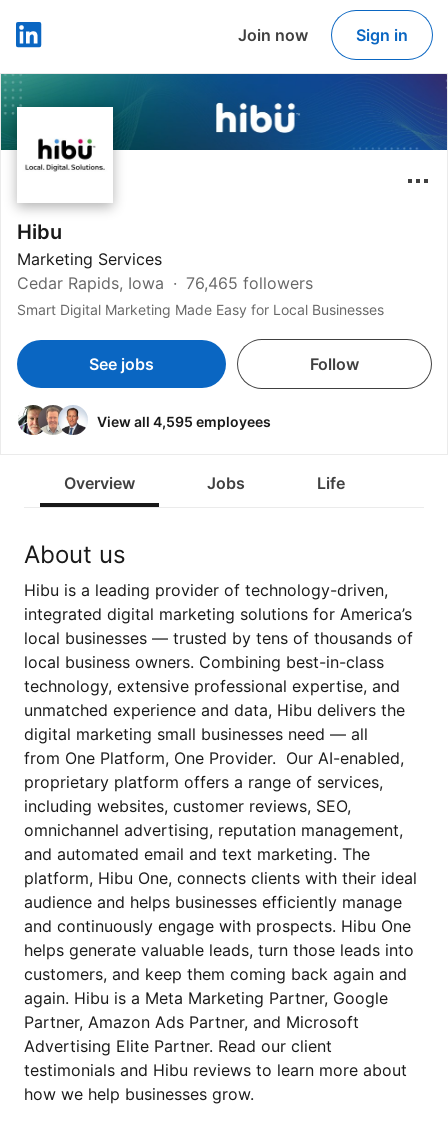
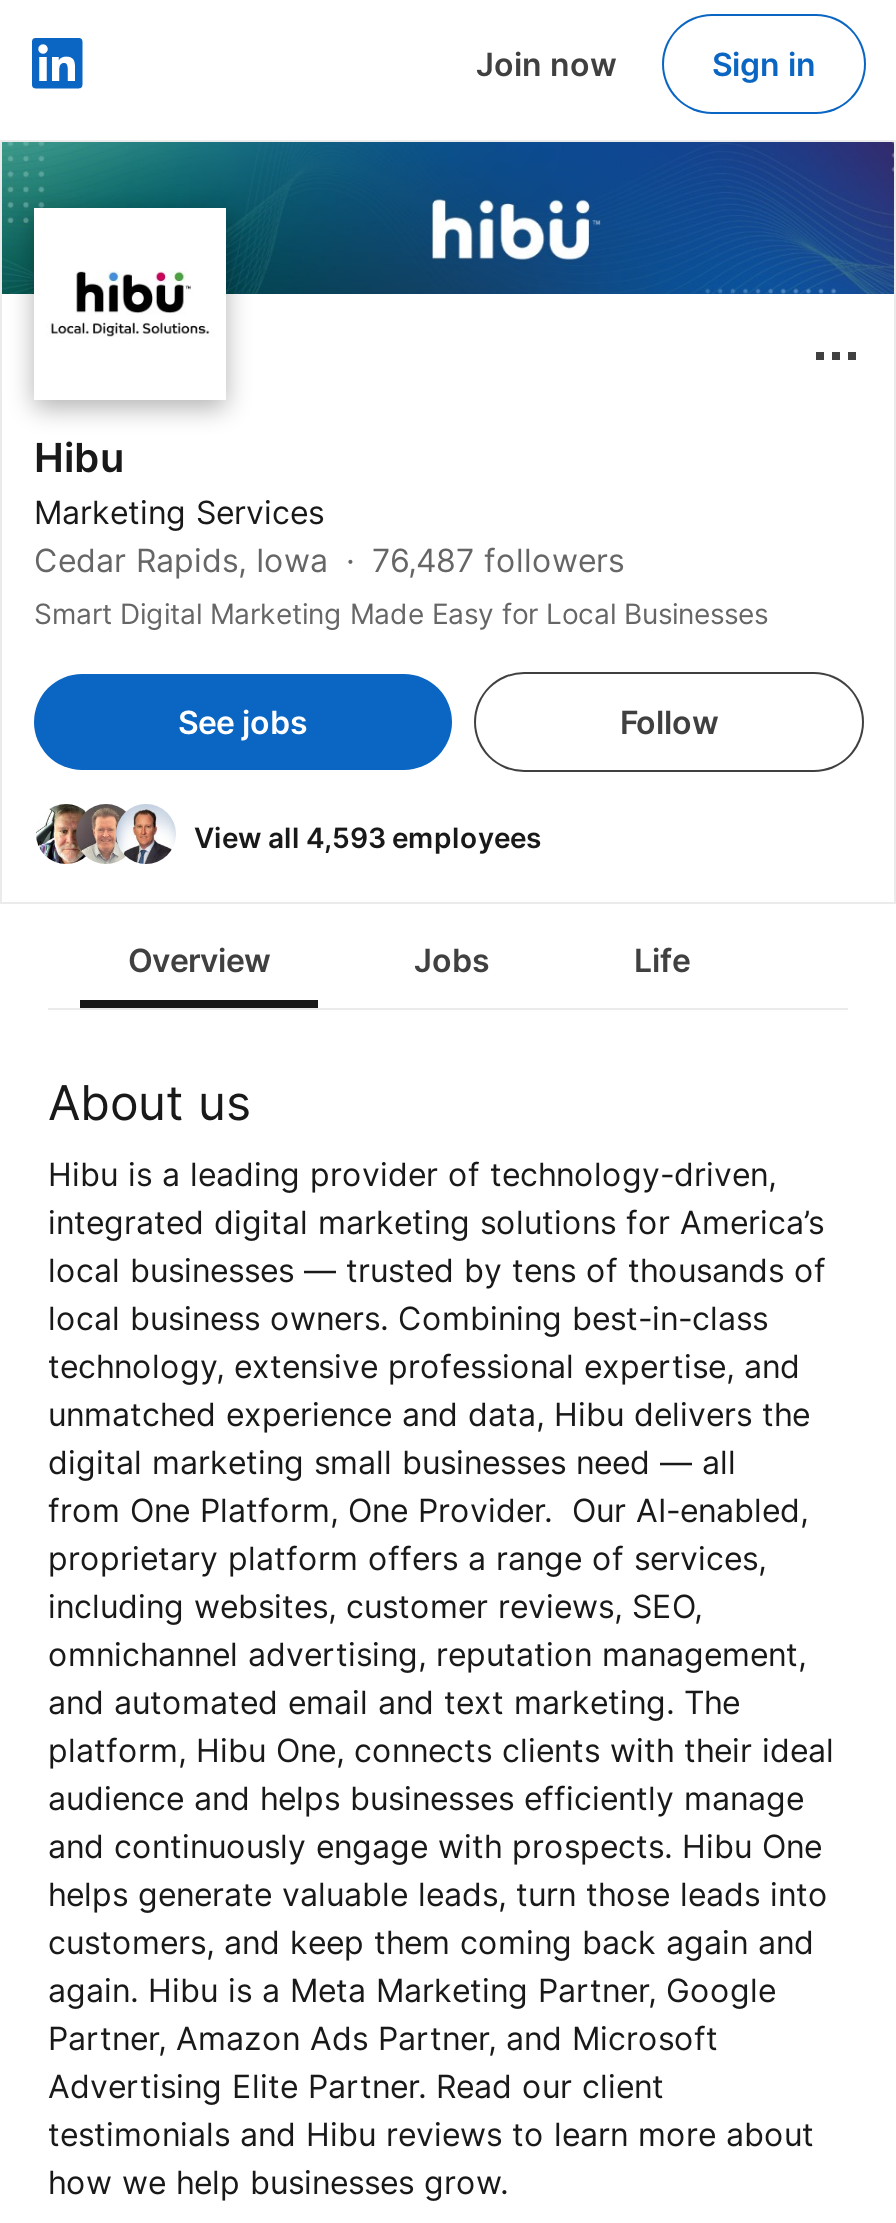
- Cedar Rapids, Iowa 76,465 followers
+ Cedar Rapids, Iowa 76,487 followers

- View all 4,595 employees
+ View all 4,593 employees
